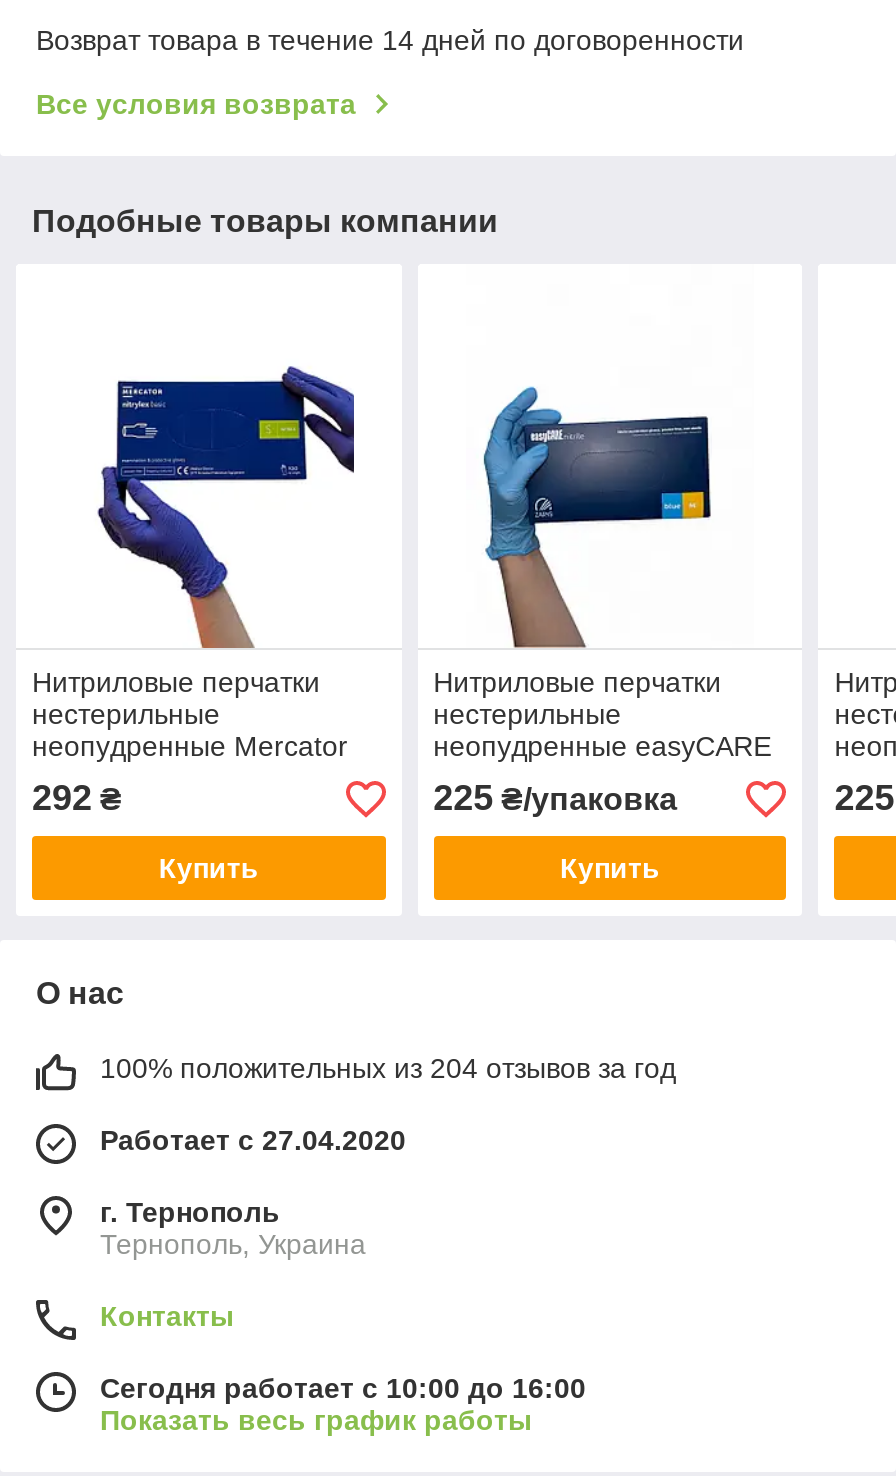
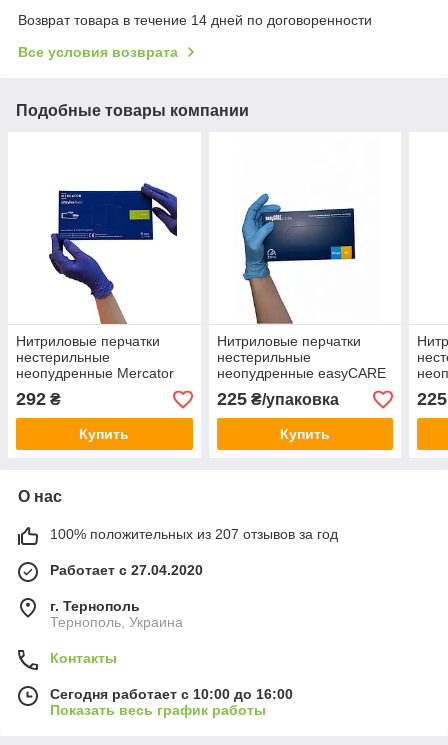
- 100% положительных из 204 отзывов за год
+ 100% положительных из 207 отзывов за год
